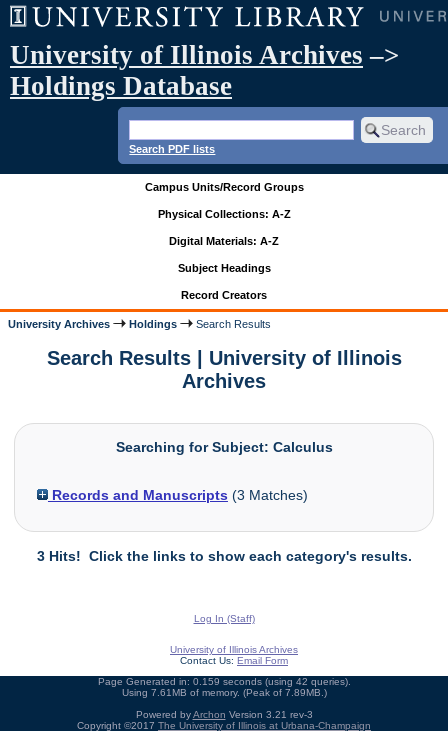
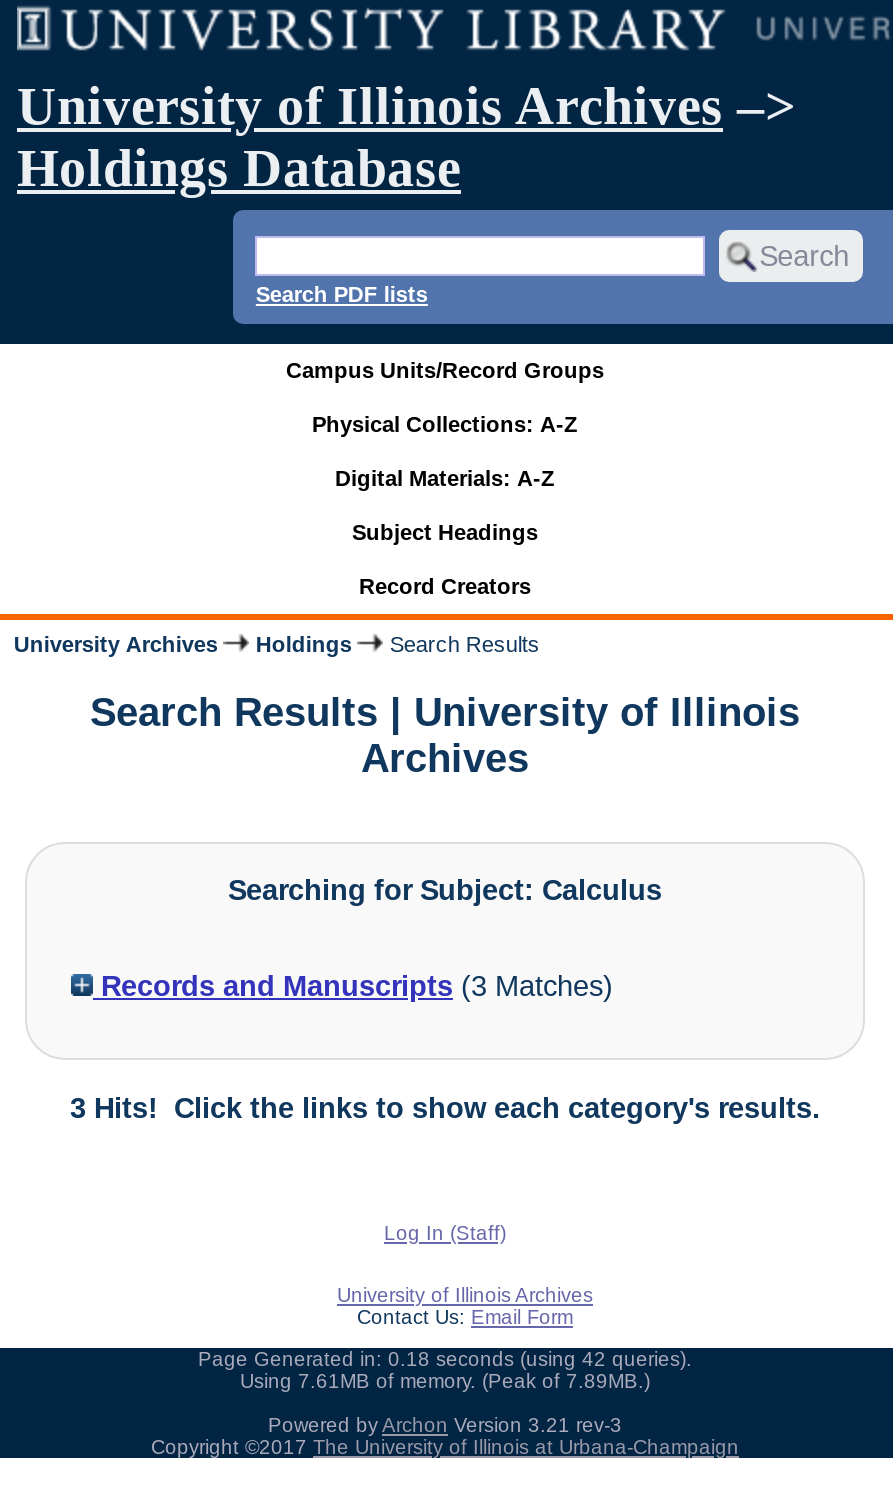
- Page Generated in: 0.159 seconds (using 42 queries).
+ Page Generated in: 0.18 seconds (using 42 queries).
